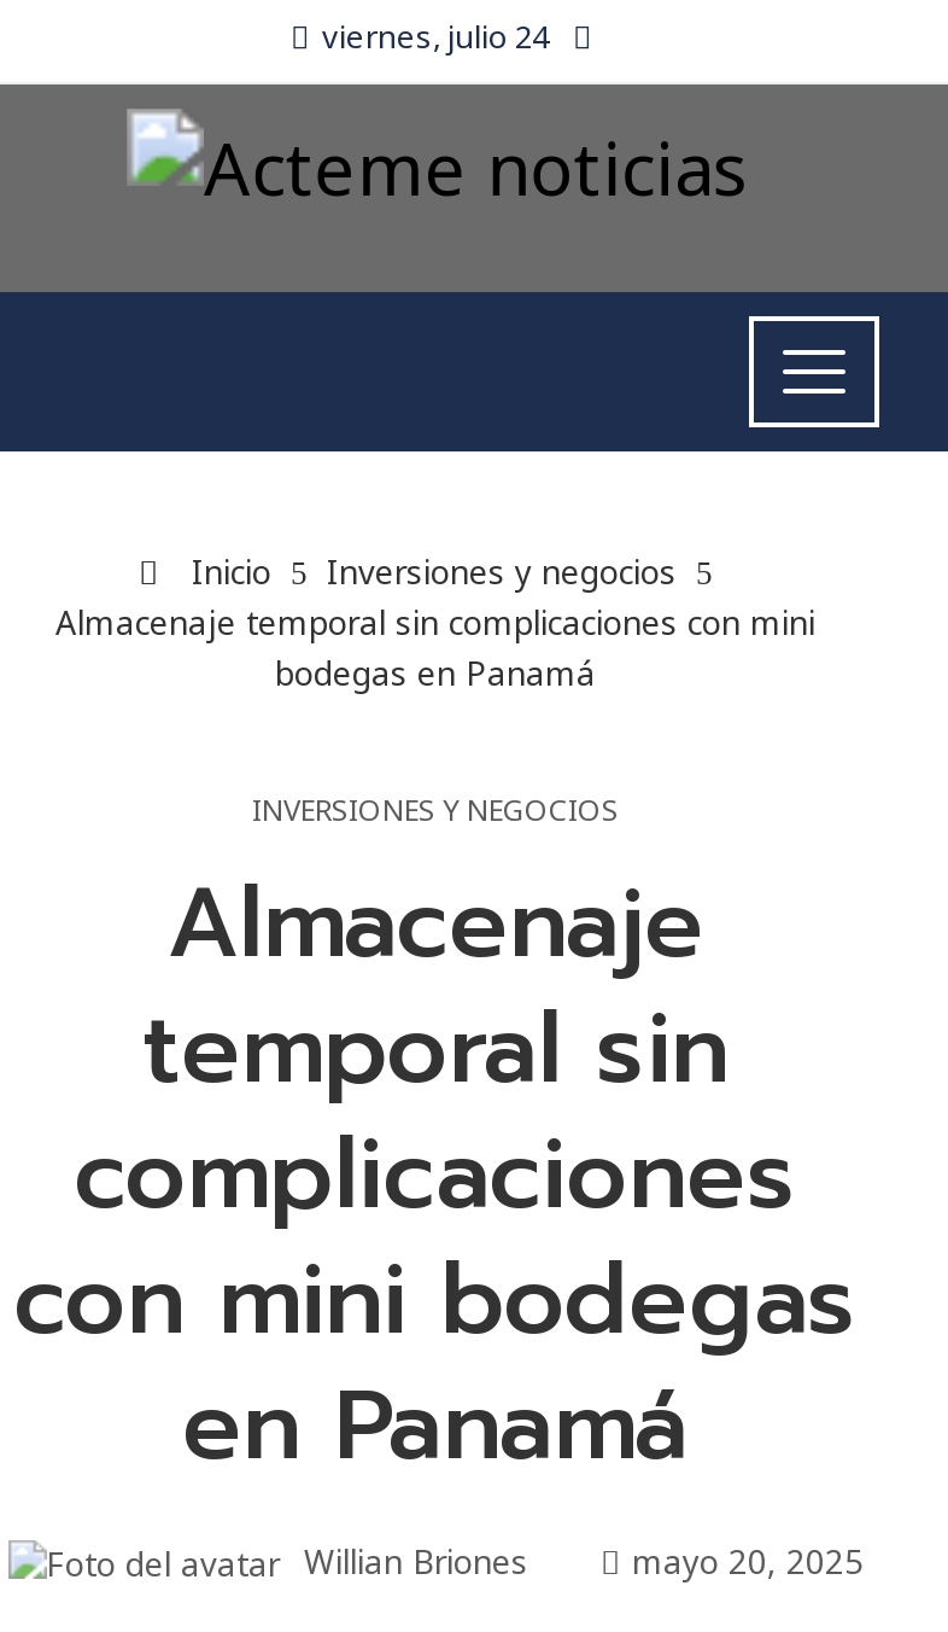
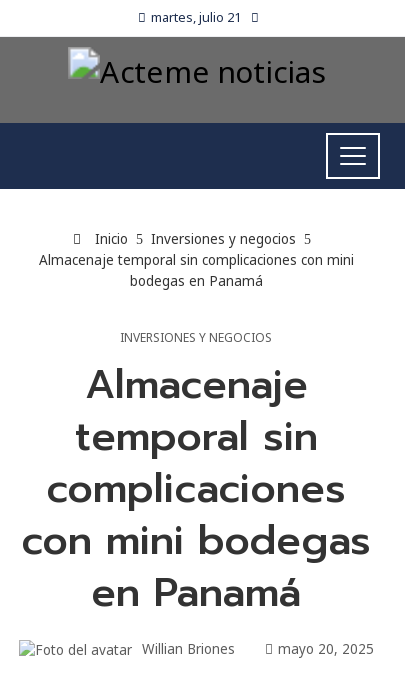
- viernes, julio 24
+ martes, julio 21
